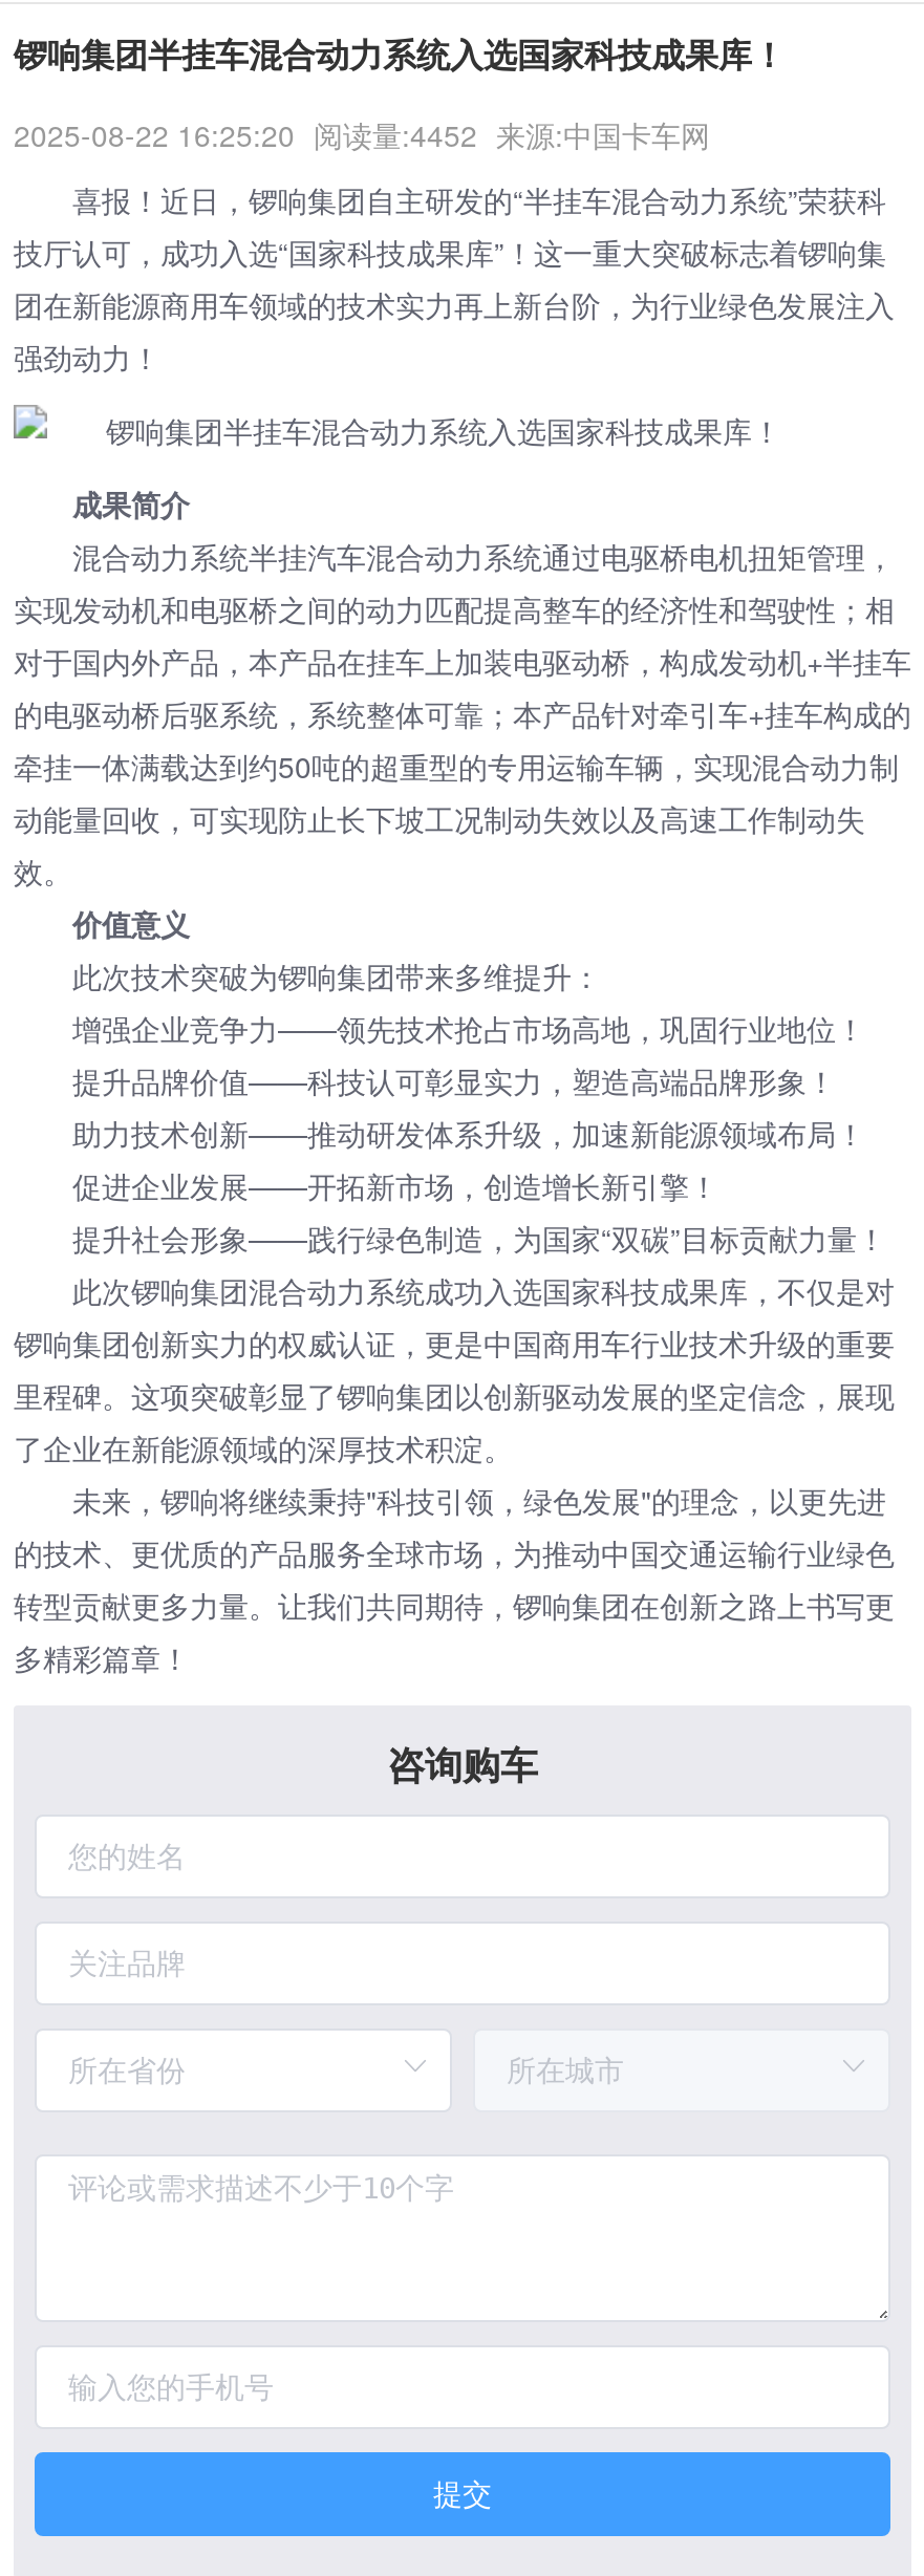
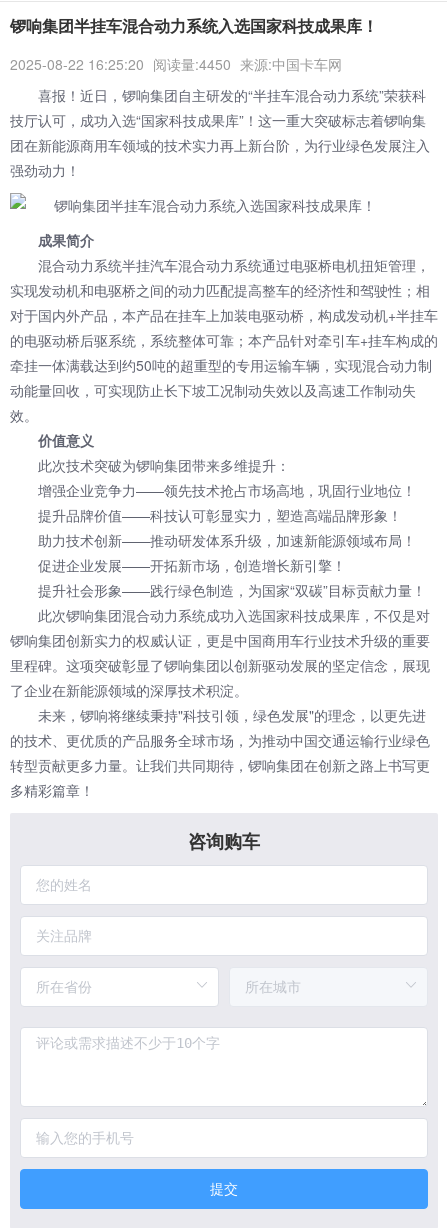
- 2025-08-22 16:25:20 阅读量:4452 来源:中国卡车网
+ 2025-08-22 16:25:20 阅读量:4450 来源:中国卡车网
